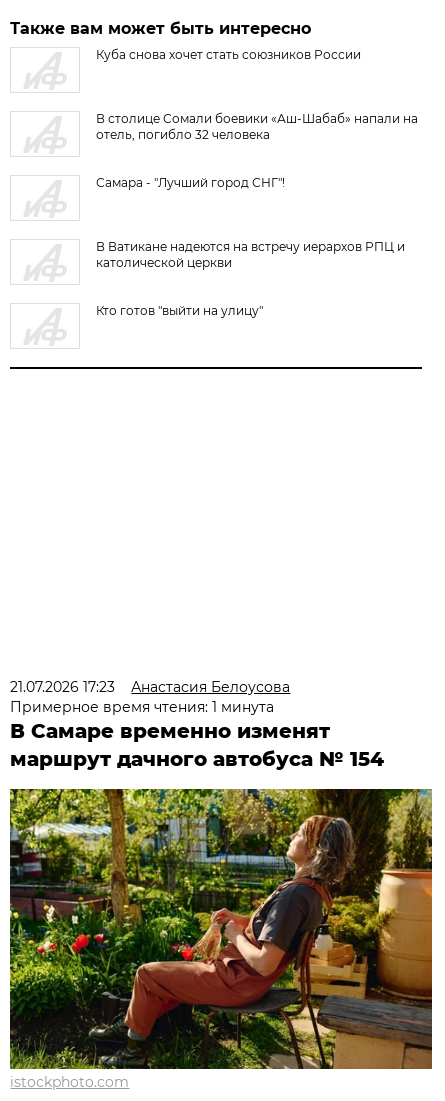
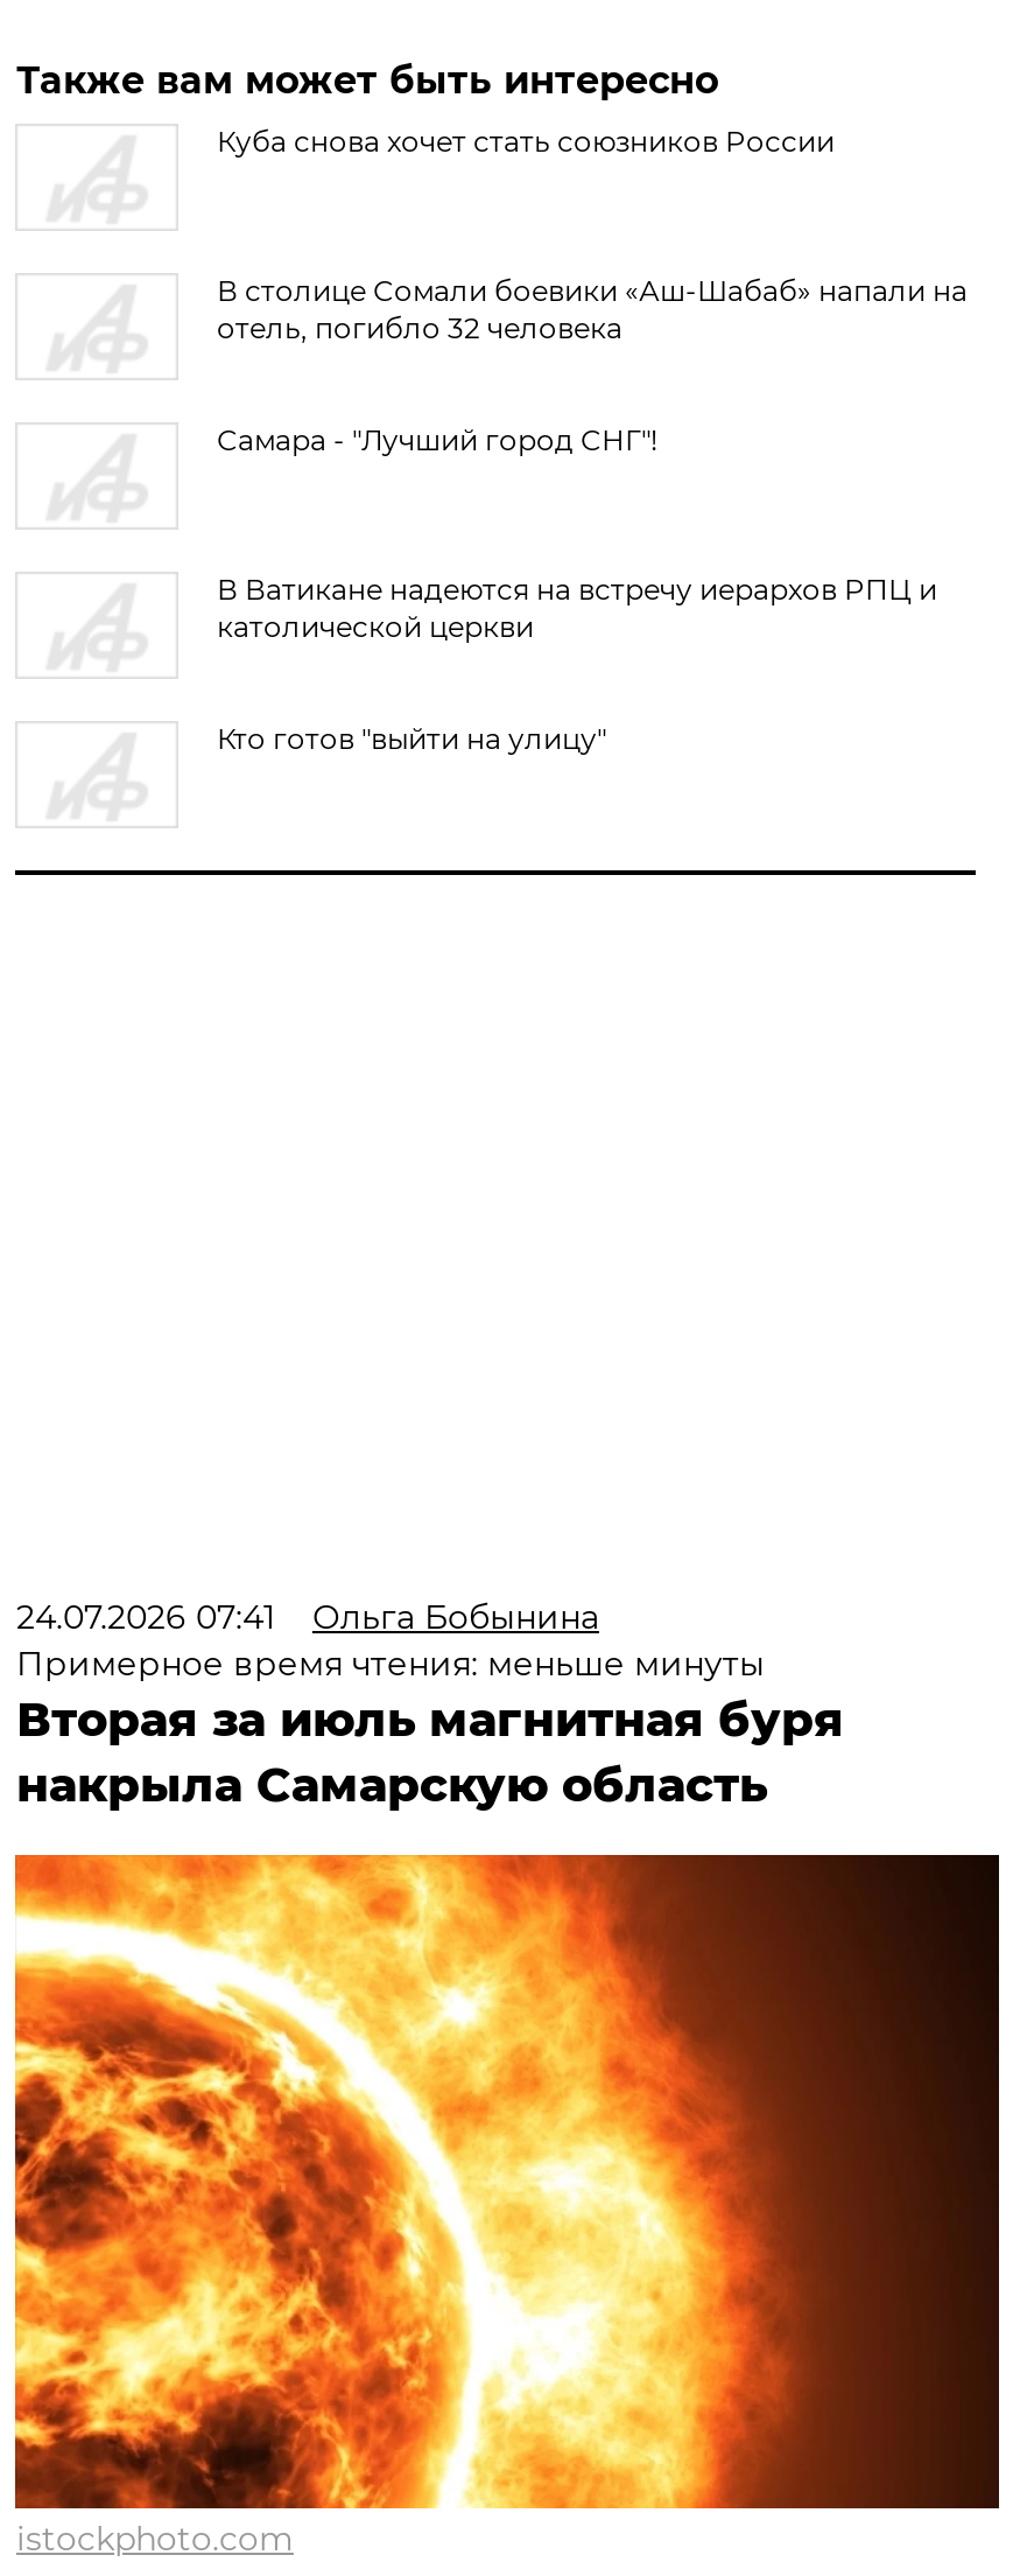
- 21.07.2026 17:23
- Анастасия Белоусова
- Примерное время чтения: 1 минута
- В Самаре временно изменят
- маршрут дачного автобуса № 154
+ 24.07.2026 07:41
+ Ольга Бобынина
+ Примерное время чтения: меньше минуты
+ Вторая за июль магнитная буря
+ накрыла Самарскую область

- [image]
+ [image]
